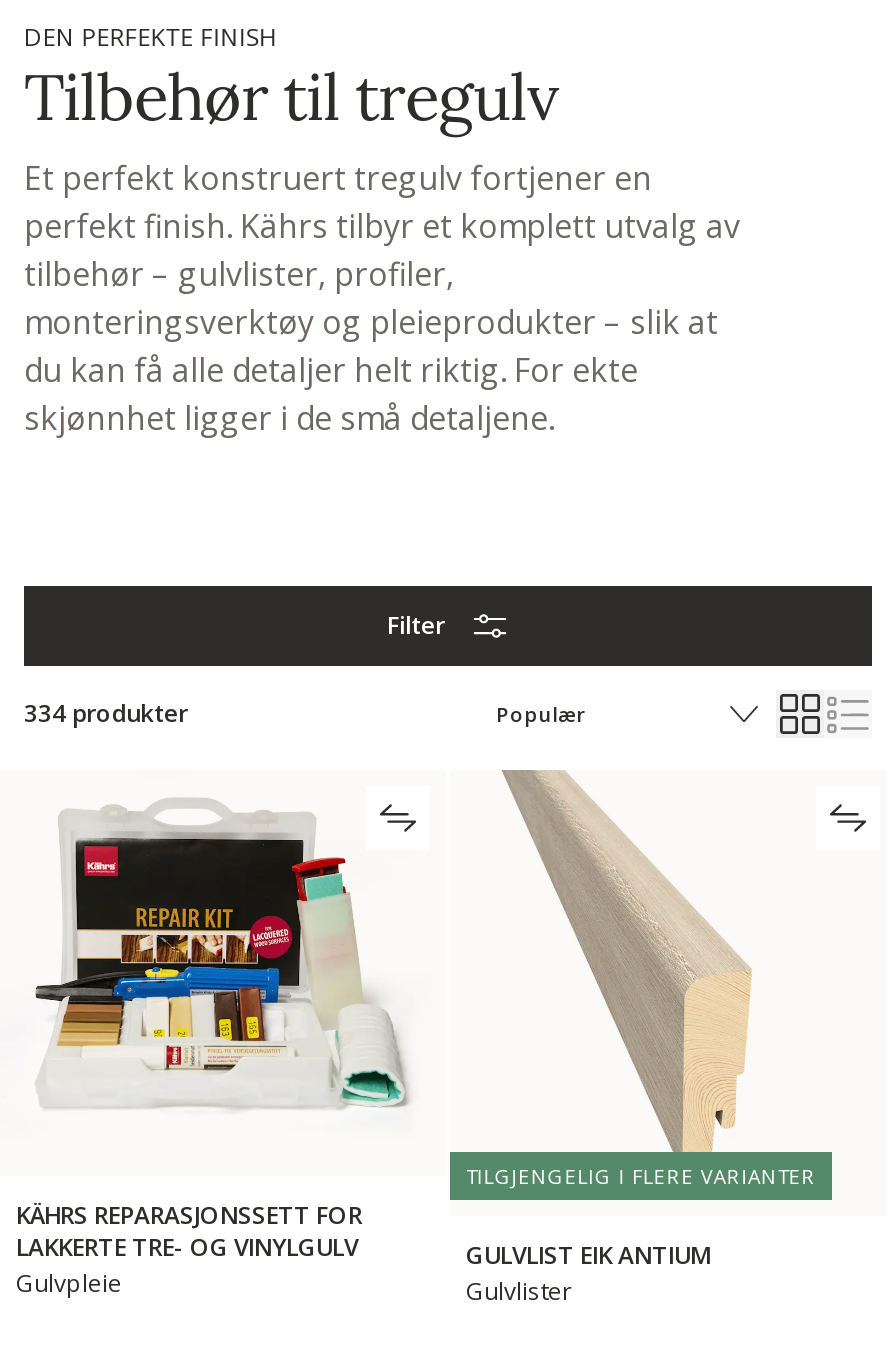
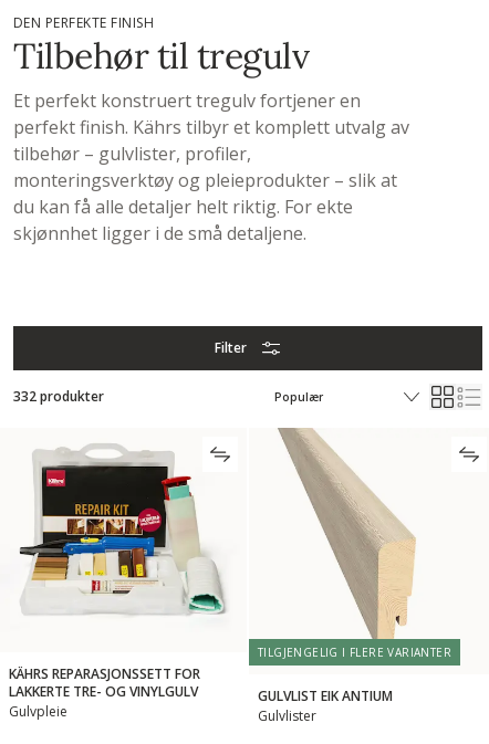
- 334 produkter
+ 332 produkter
